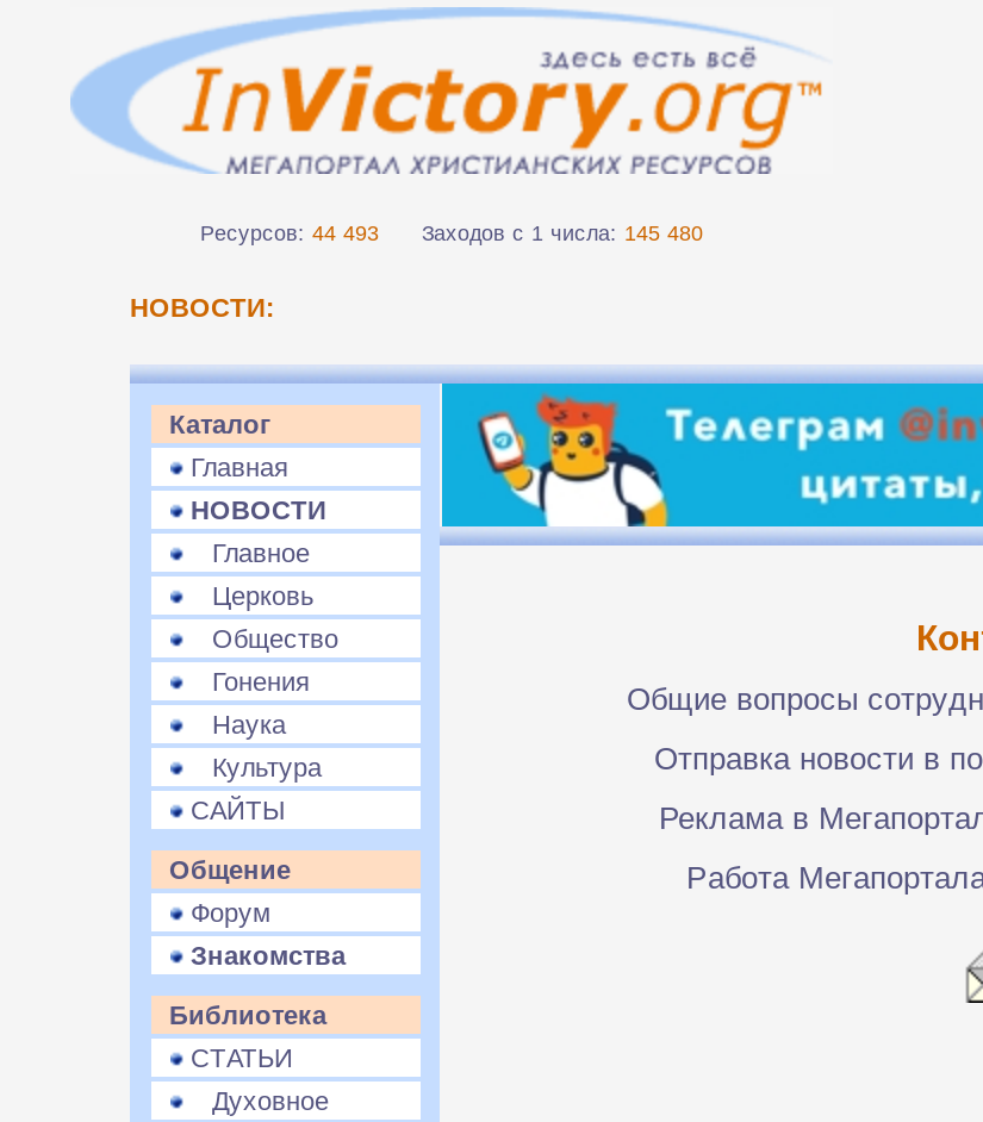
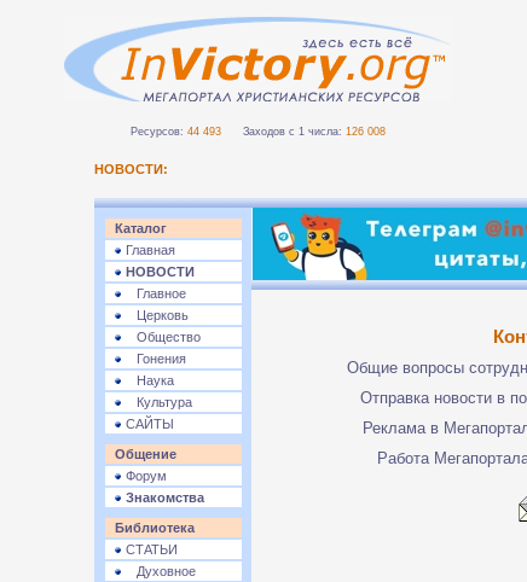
- Ресурсов: 44 493 Заходов с 1 числа: 145 480
+ Ресурсов: 44 493 Заходов с 1 числа: 126 008
